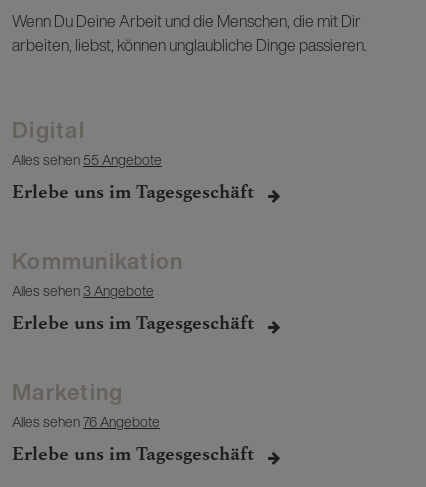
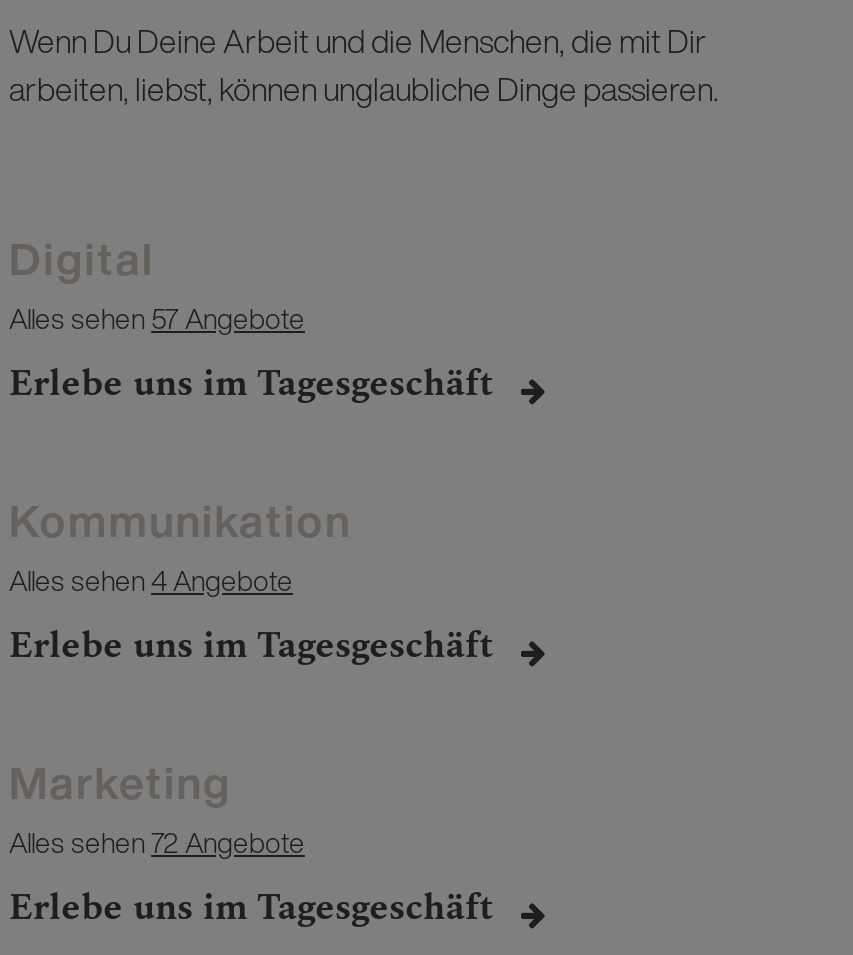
- Alles sehen 55 Angebote
+ Alles sehen 57 Angebote

- Alles sehen 3 Angebote
+ Alles sehen 4 Angebote

- Alles sehen76 Angebote
+ Alles sehen72 Angebote
